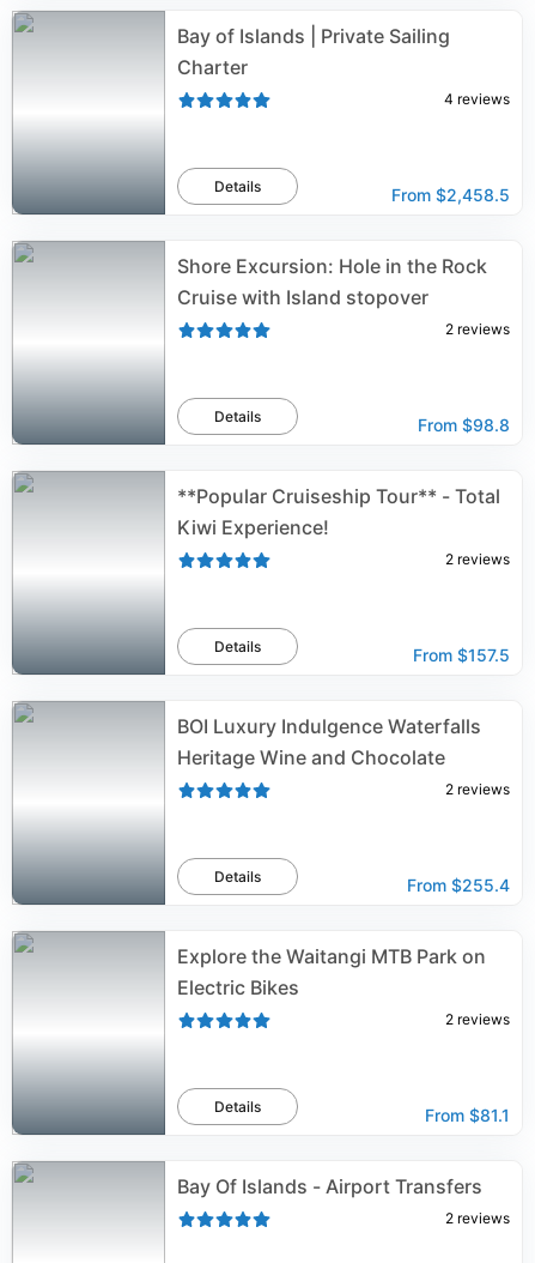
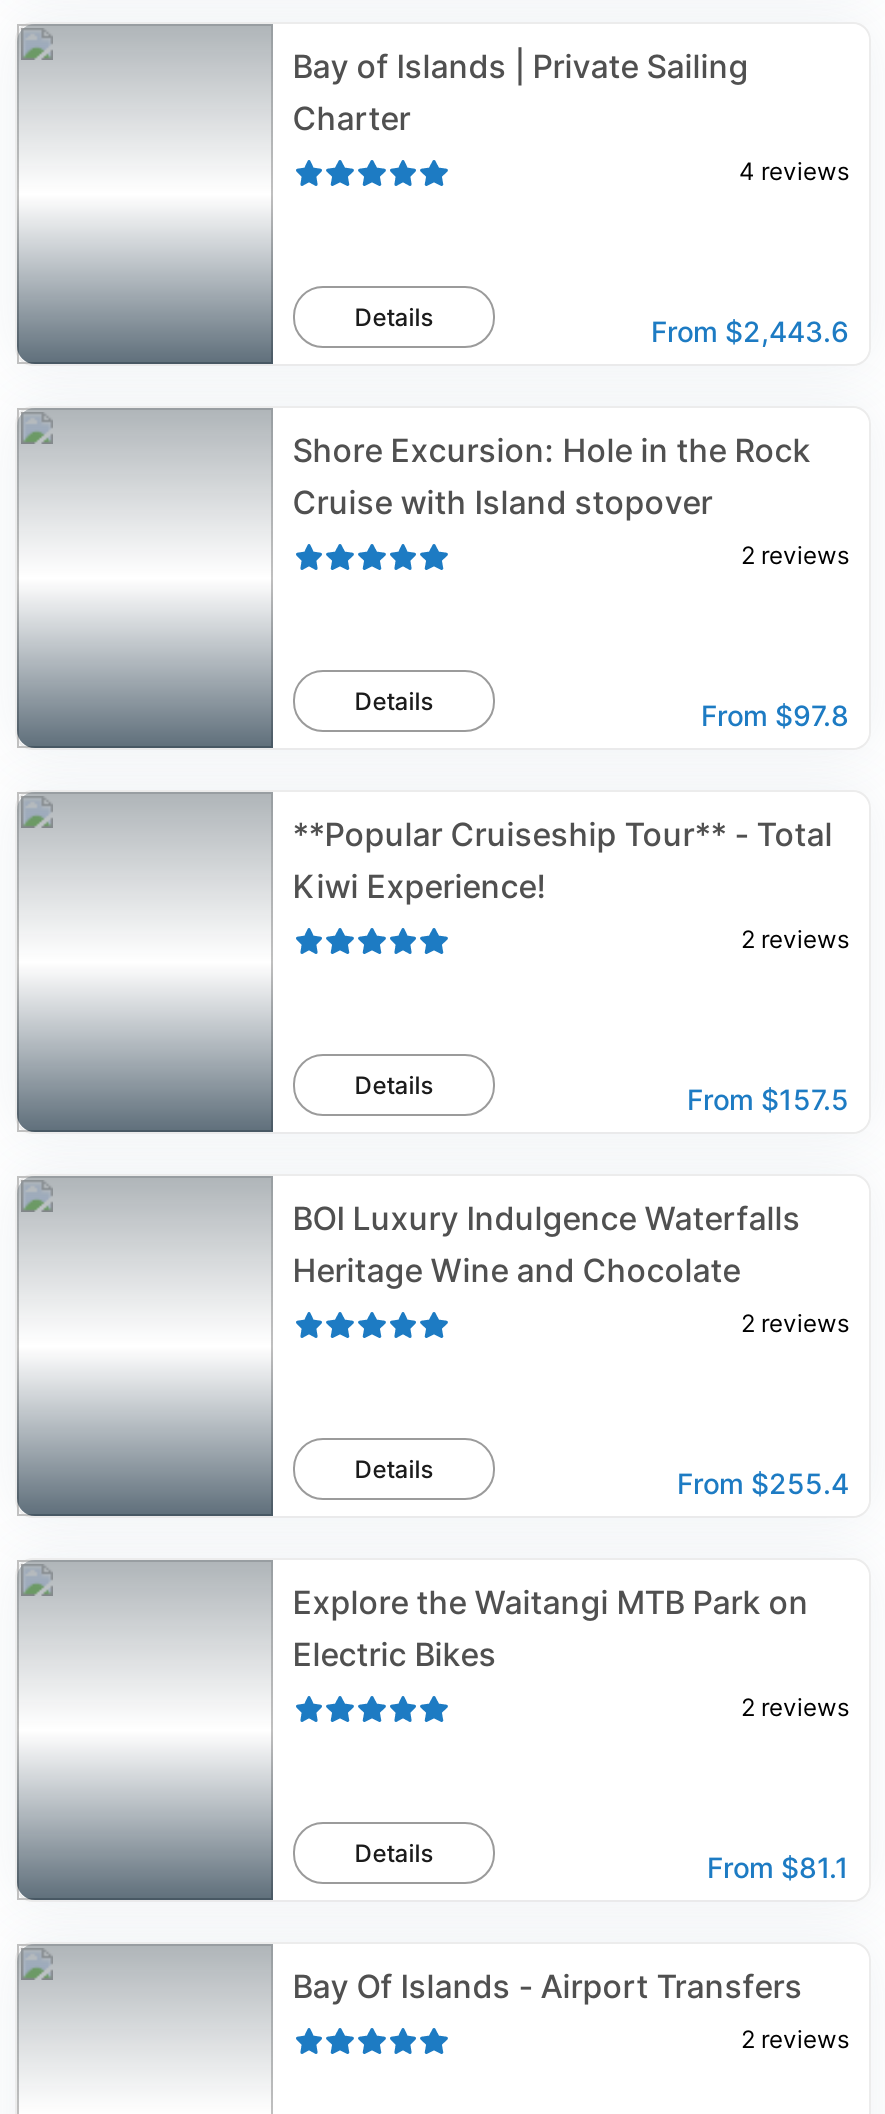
- From $2,458.5
+ From $2,443.6

- From $98.8
+ From $97.8
